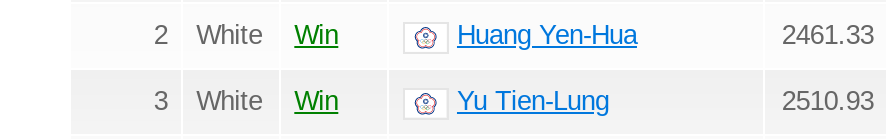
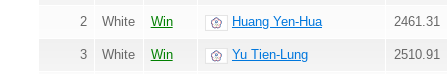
- 2461.33
+ 2461.31

- 2510.93
+ 2510.91
